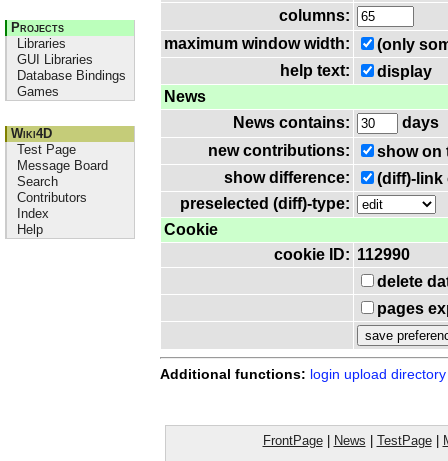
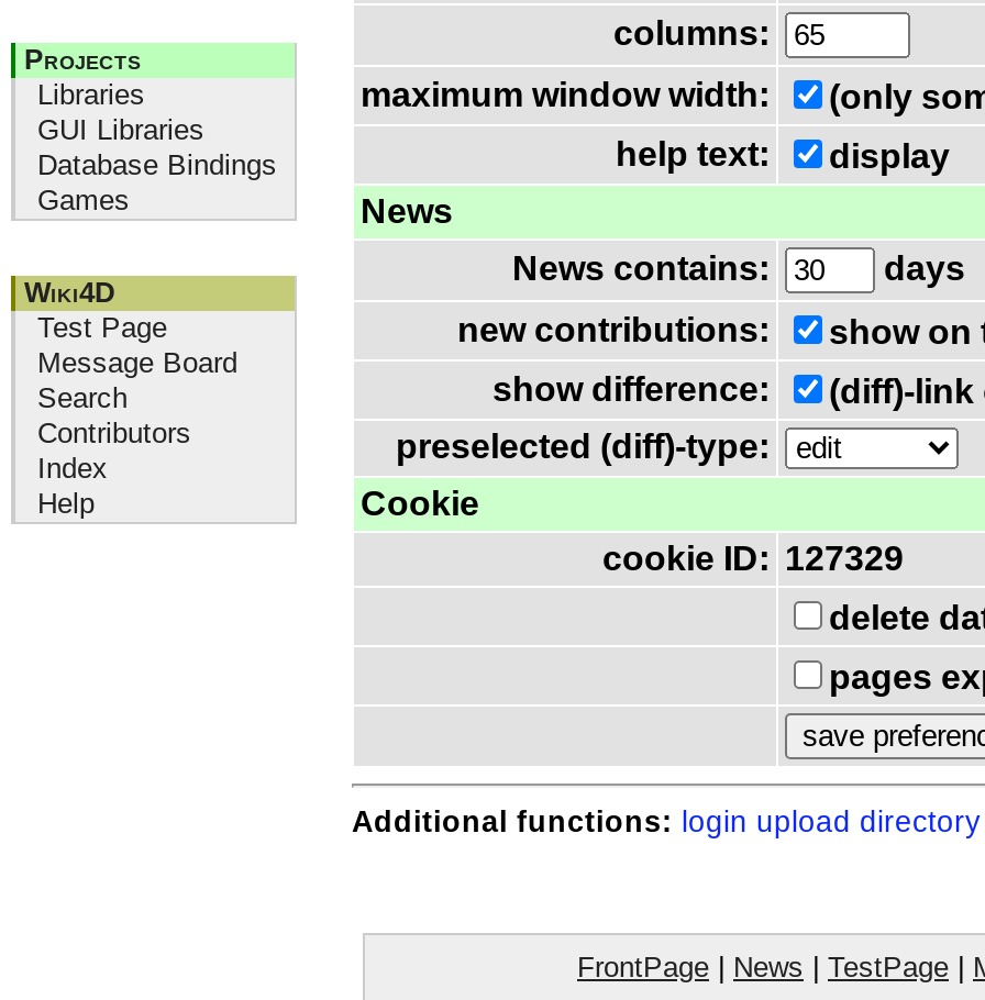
- cookie ID: 112990
+ cookie ID: 127329
